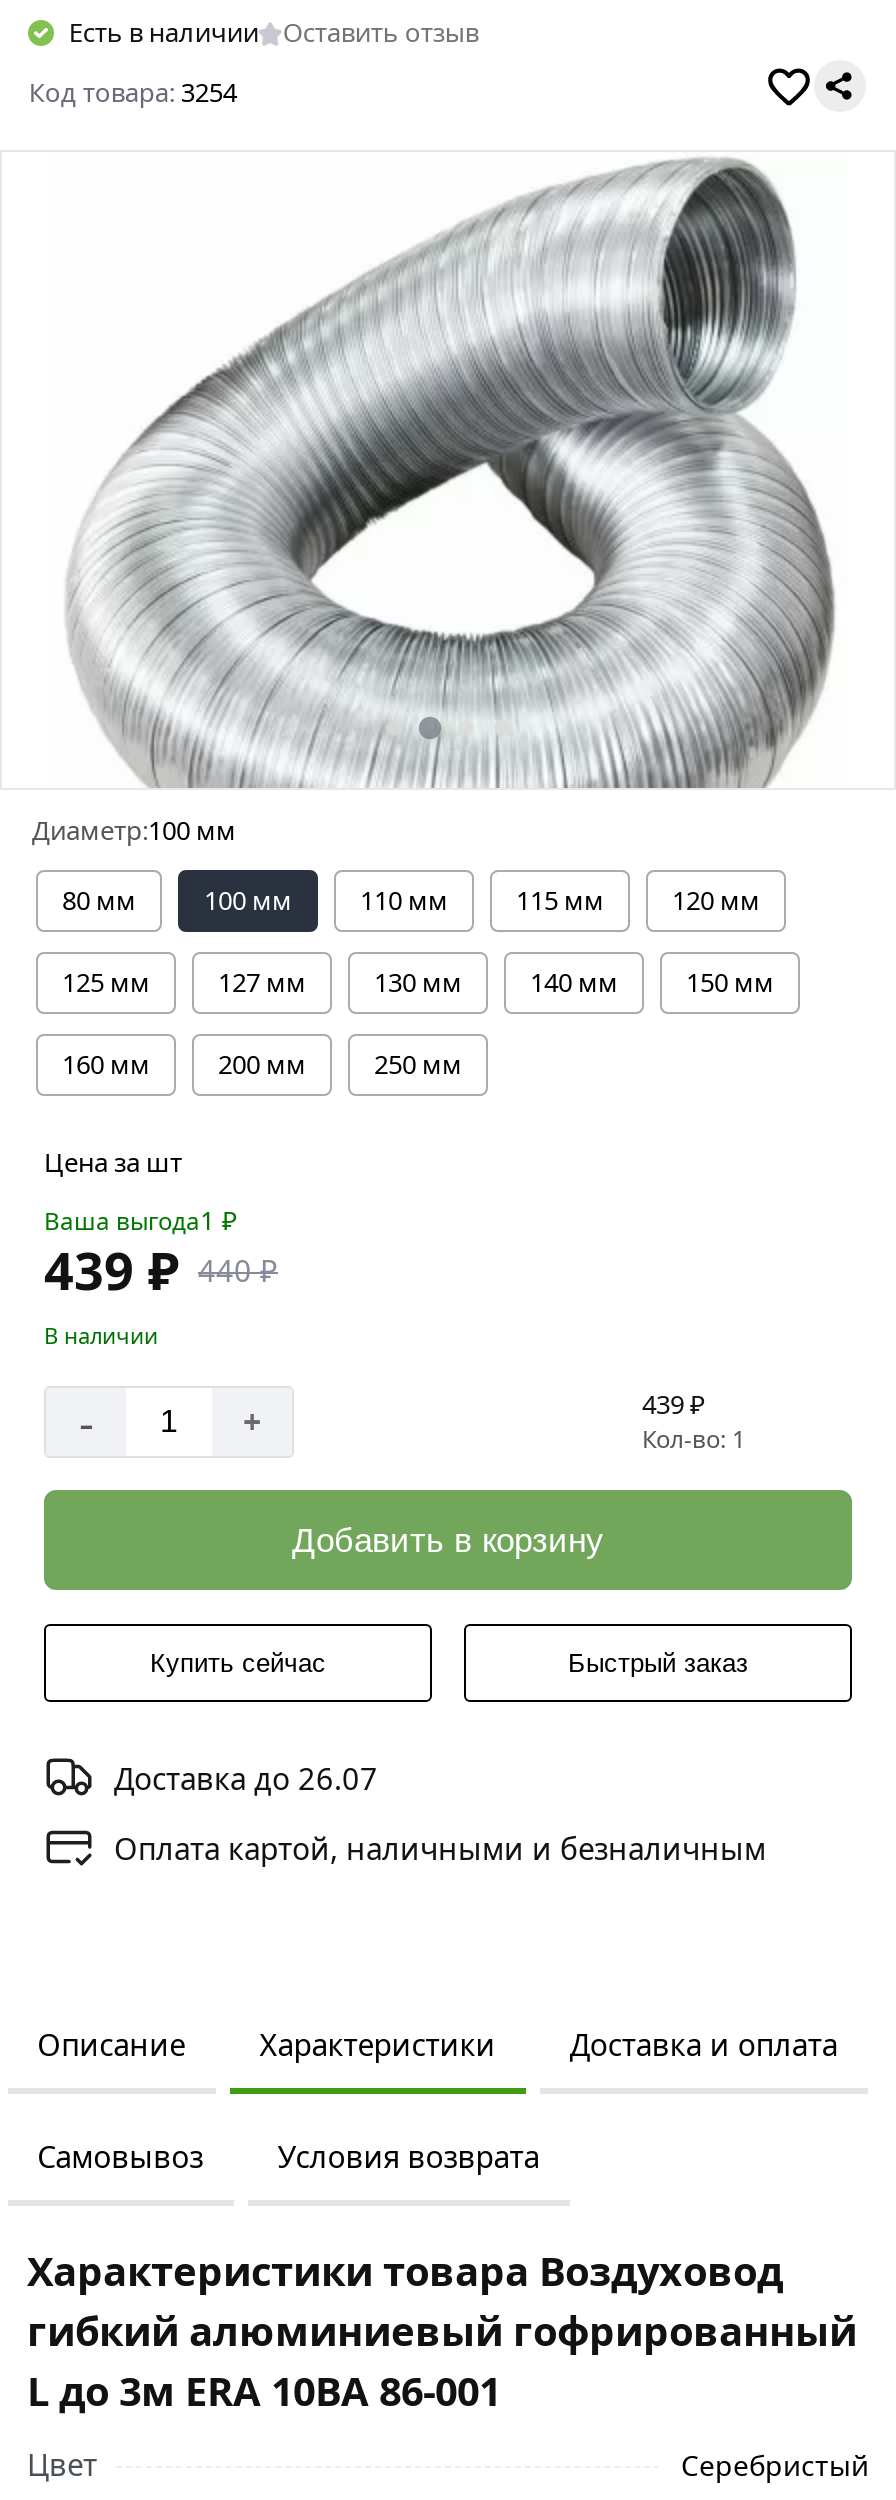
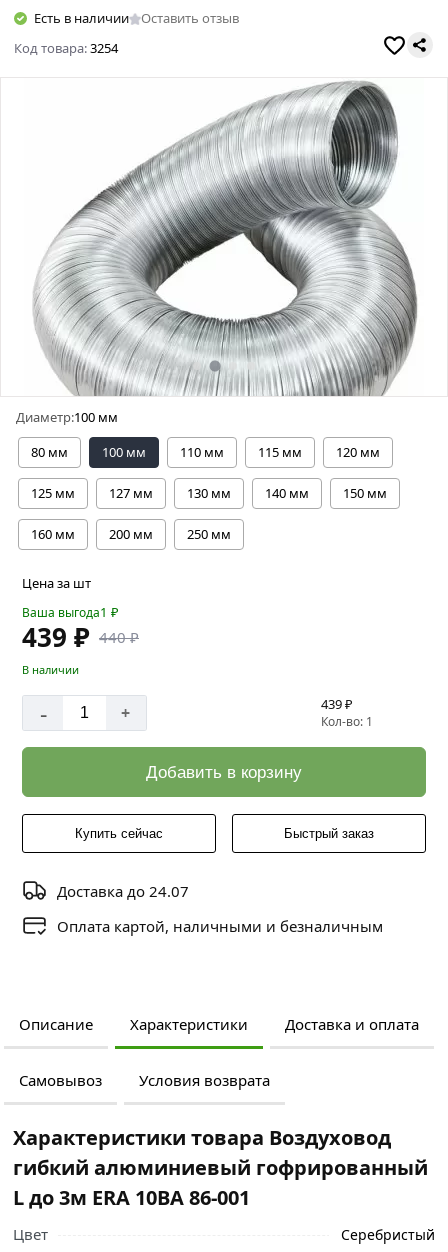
- Доставка до 26.07
+ Доставка до 24.07
